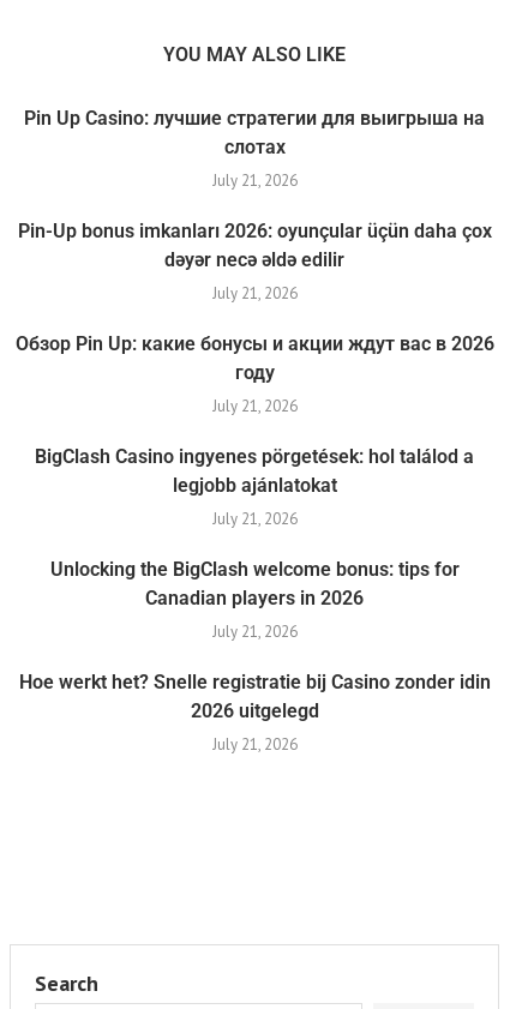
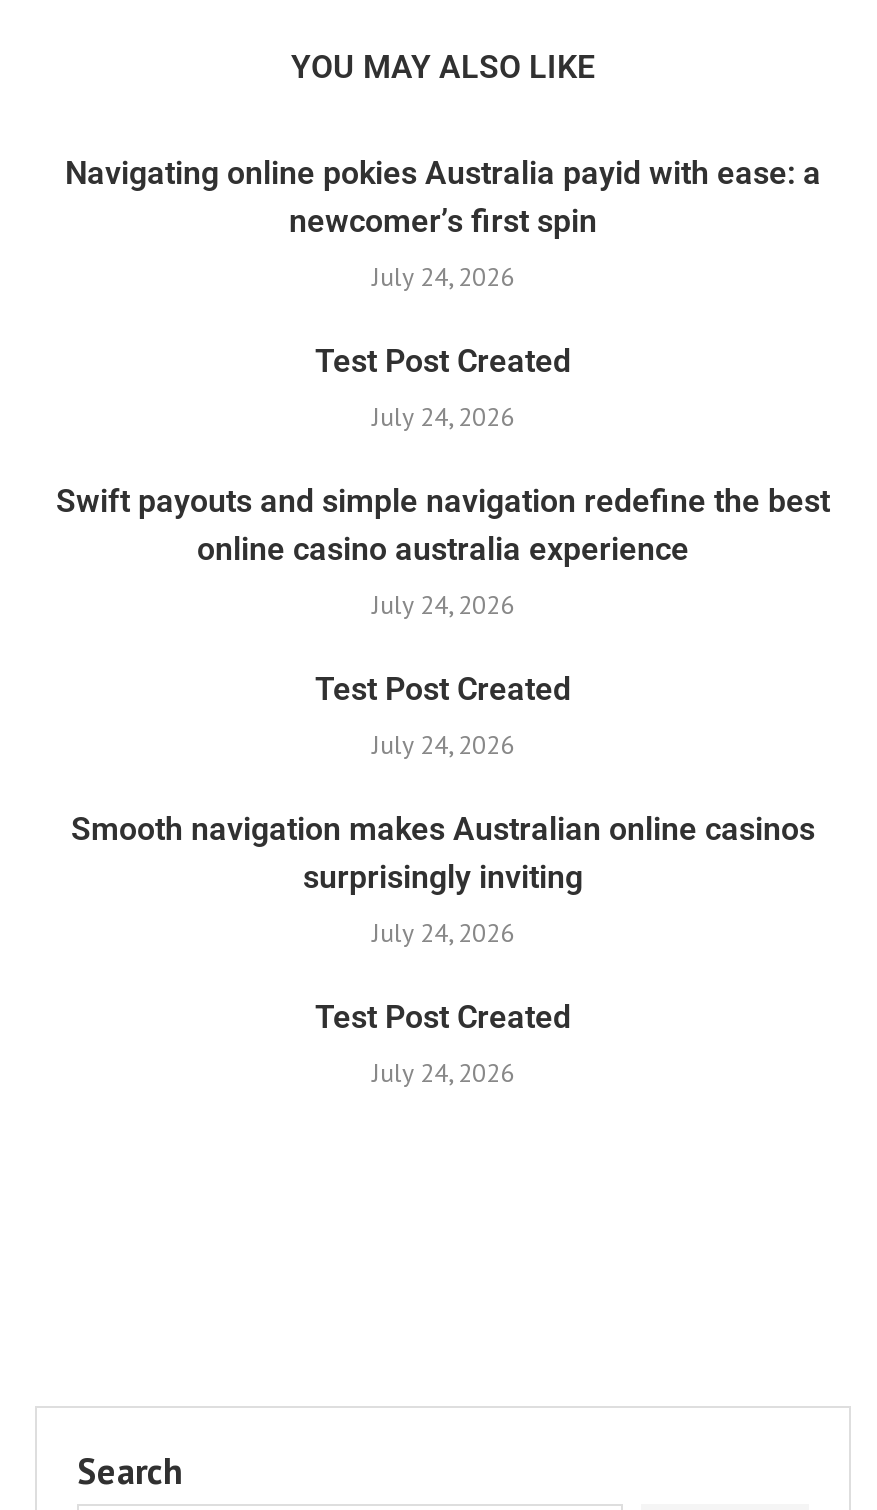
- Pin Up Casino: лучшие стратегии для выигрыша на
- слотах
+ Navigating online pokies Australia payid with ease: a
+ newcomer’s first spin

- July 21, 2026
+ July 24, 2026

- Pin-Up bonus imkanları 2026: oyunçular üçün daha çox
- dəyər necə əldə edilir
+ Test Post Created

- July 21, 2026
+ July 24, 2026

- Обзор Pin Up: какие бонусы и акции ждут вас в 2026
- году
+ Swift payouts and simple navigation redefine the best
+ online casino australia experience

- July 21, 2026
+ July 24, 2026

- BigClash Casino ingyenes pörgetések: hol találod a
- legjobb ajánlatokat
+ Test Post Created

- July 21, 2026
+ July 24, 2026

- Unlocking the BigClash welcome bonus: tips for
- Canadian players in 2026
+ Smooth navigation makes Australian online casinos
+ surprisingly inviting

- July 21, 2026
+ July 24, 2026

- Hoe werkt het? Snelle registratie bij Casino zonder idin
- 2026 uitgelegd
+ Test Post Created

- July 21, 2026
+ July 24, 2026
